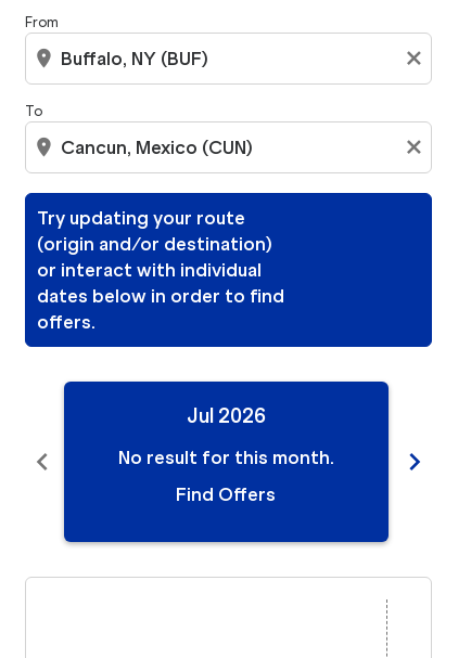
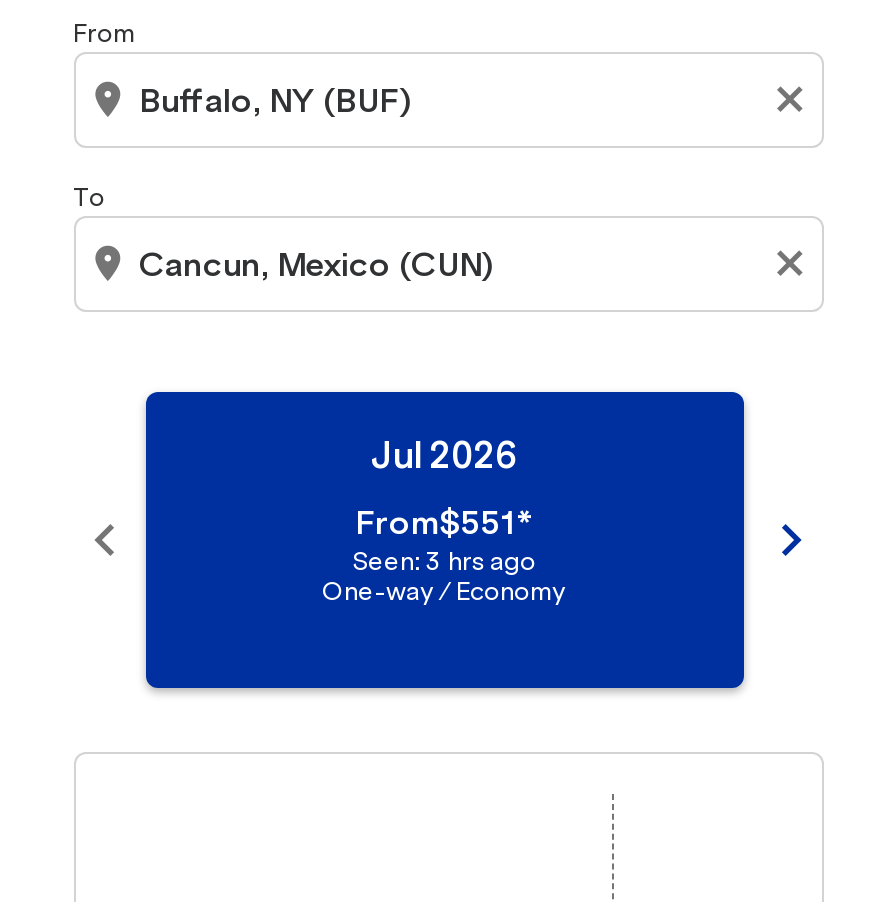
- [image]
- Try updating your route
- (origin and/or destination)
- or interact with individual
- dates below in order to find
- offers.

- No result for this month.
- Find Offers
+ From$551*
+ Seen: 3 hrs ago
+ One-way / Economy
